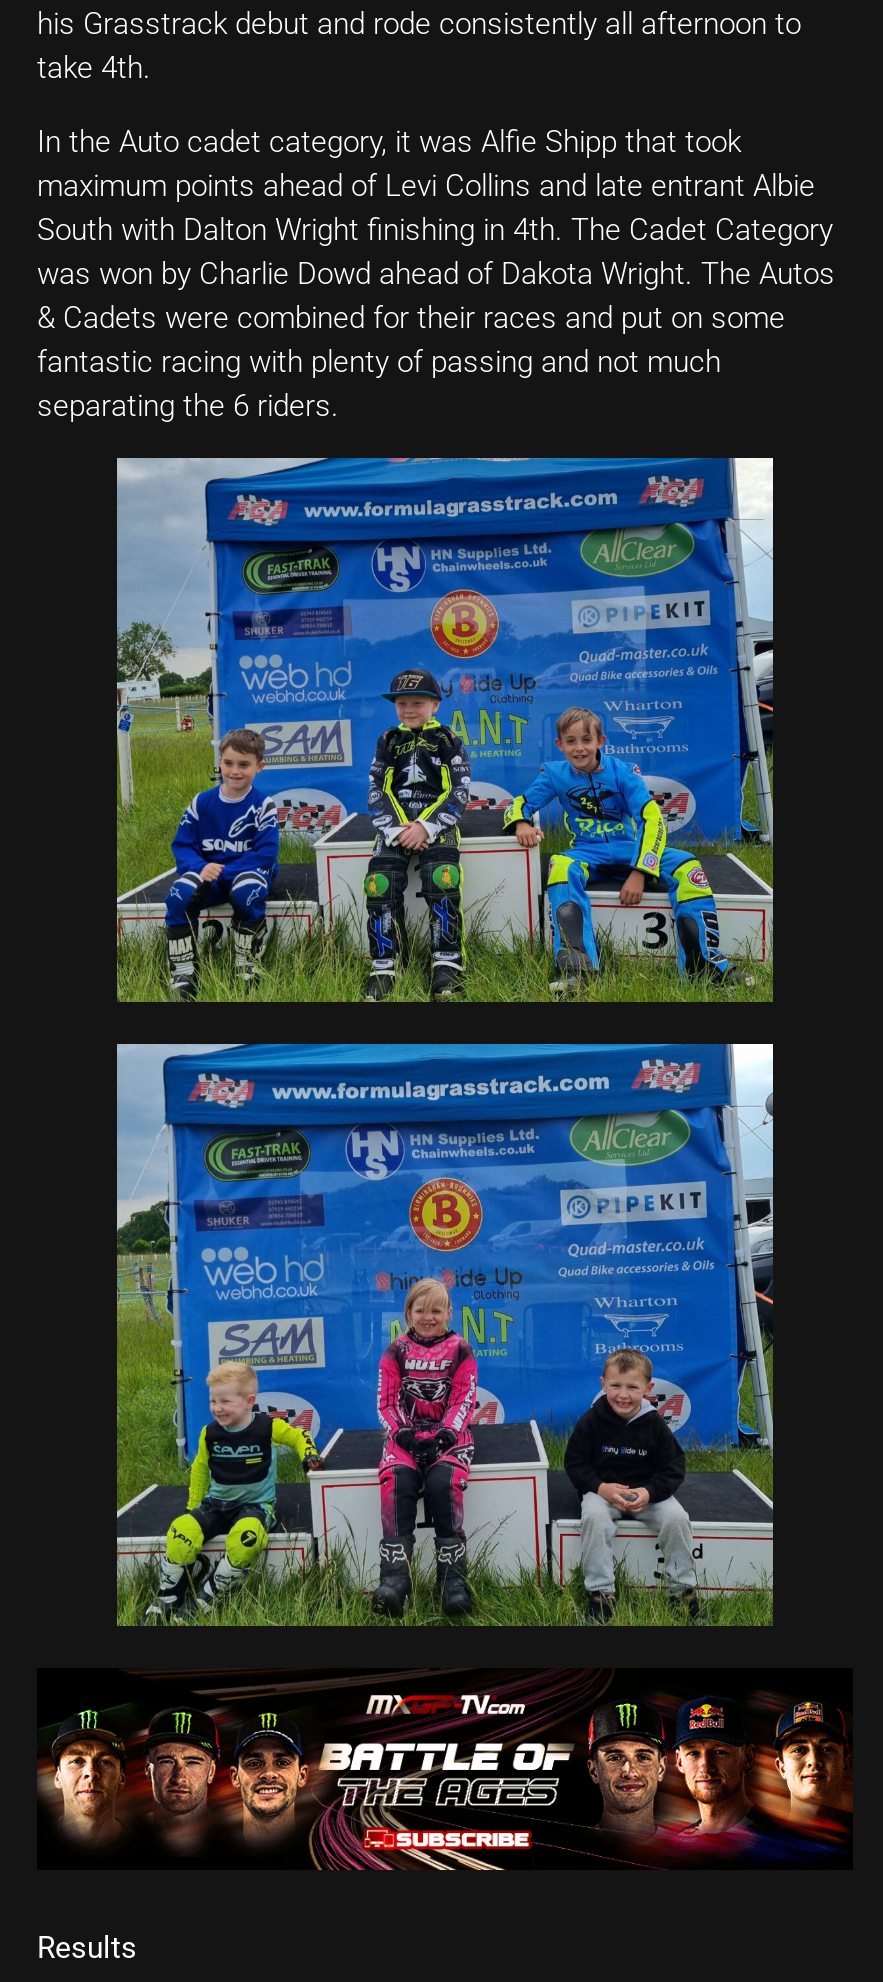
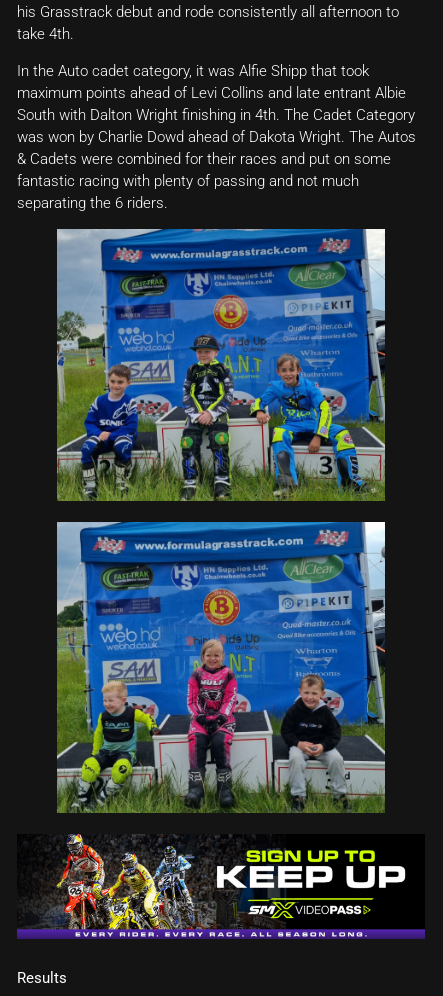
- [image]
+ [image]
